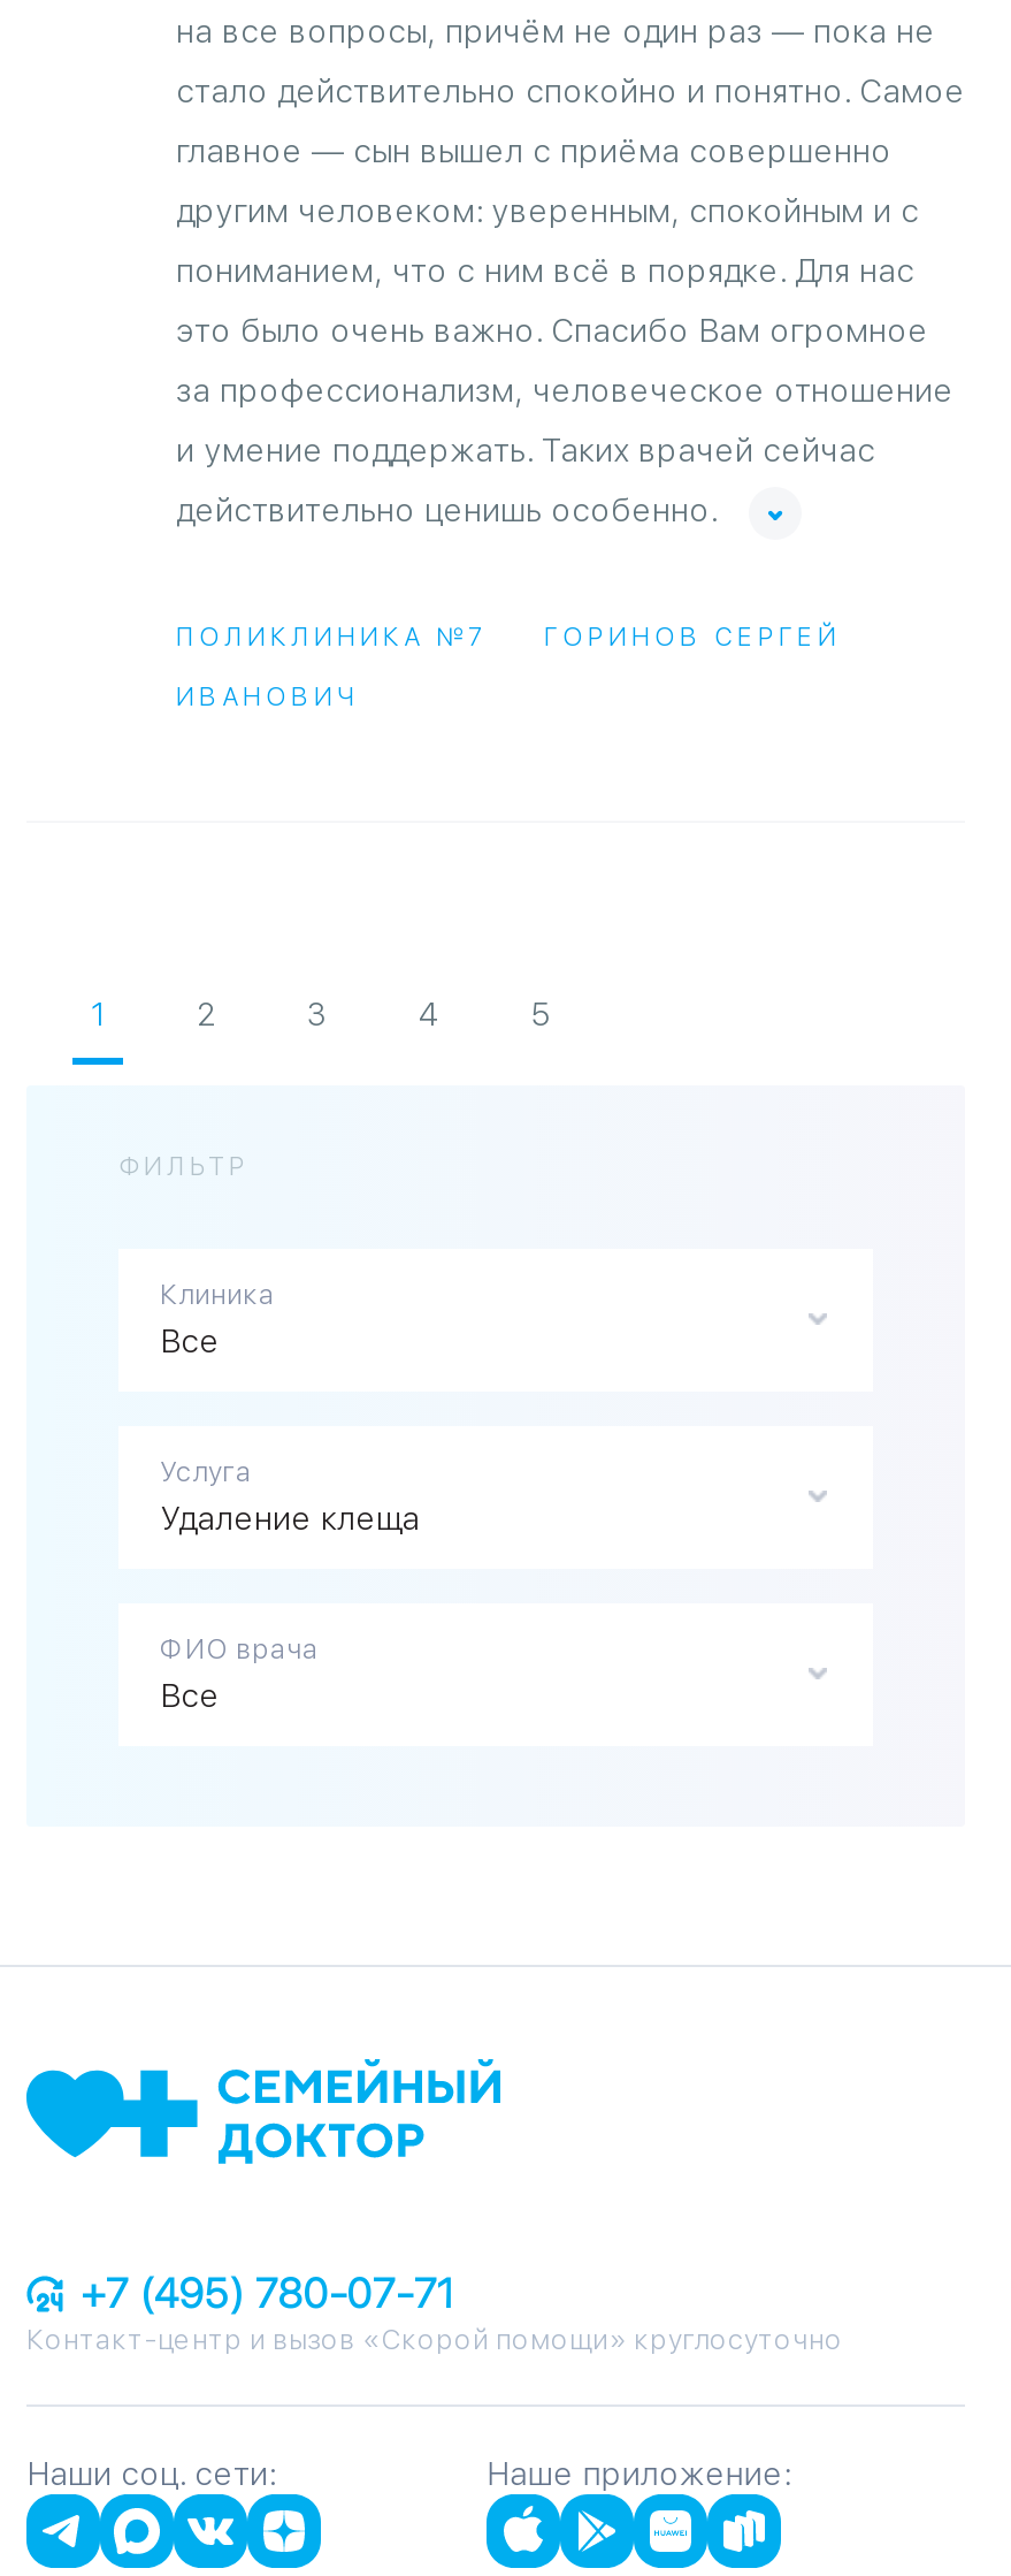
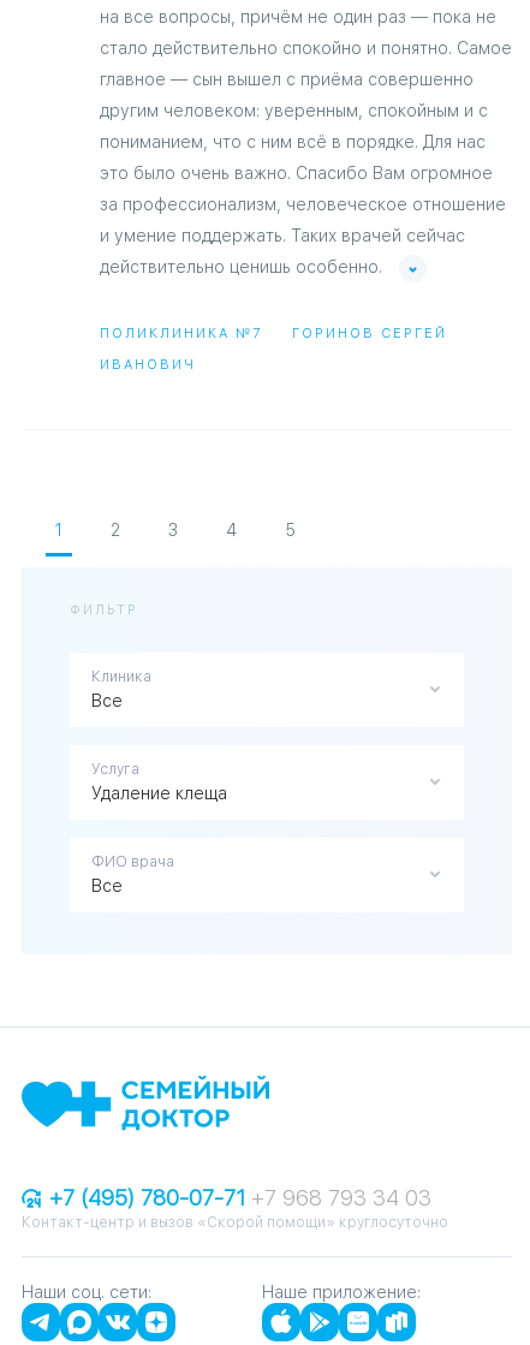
- +7 (495) 780-07-71
+ +7 (495) 780-07-71 +7 968 793 34 03
